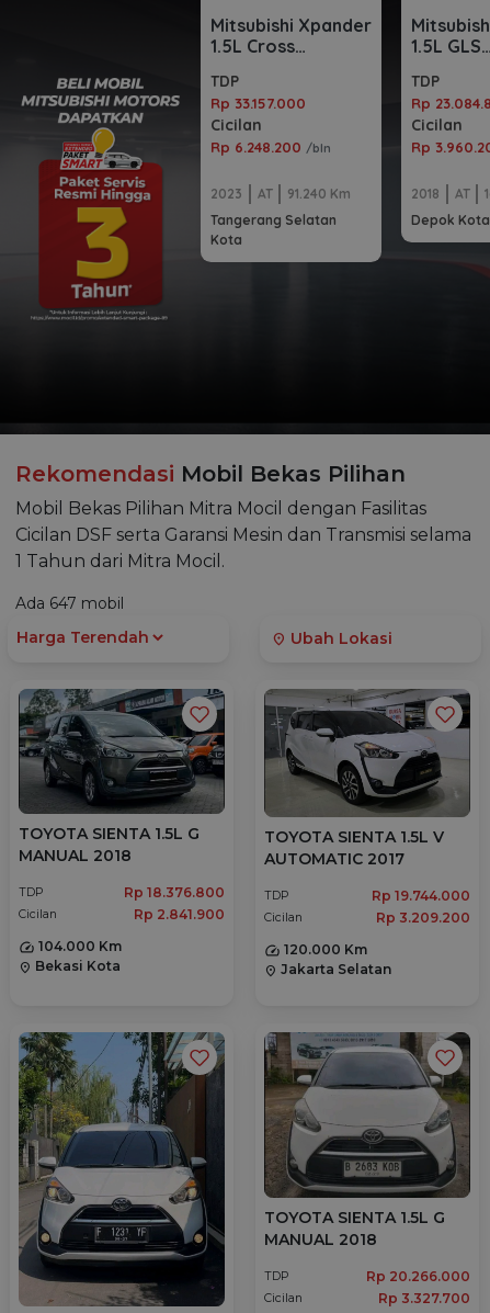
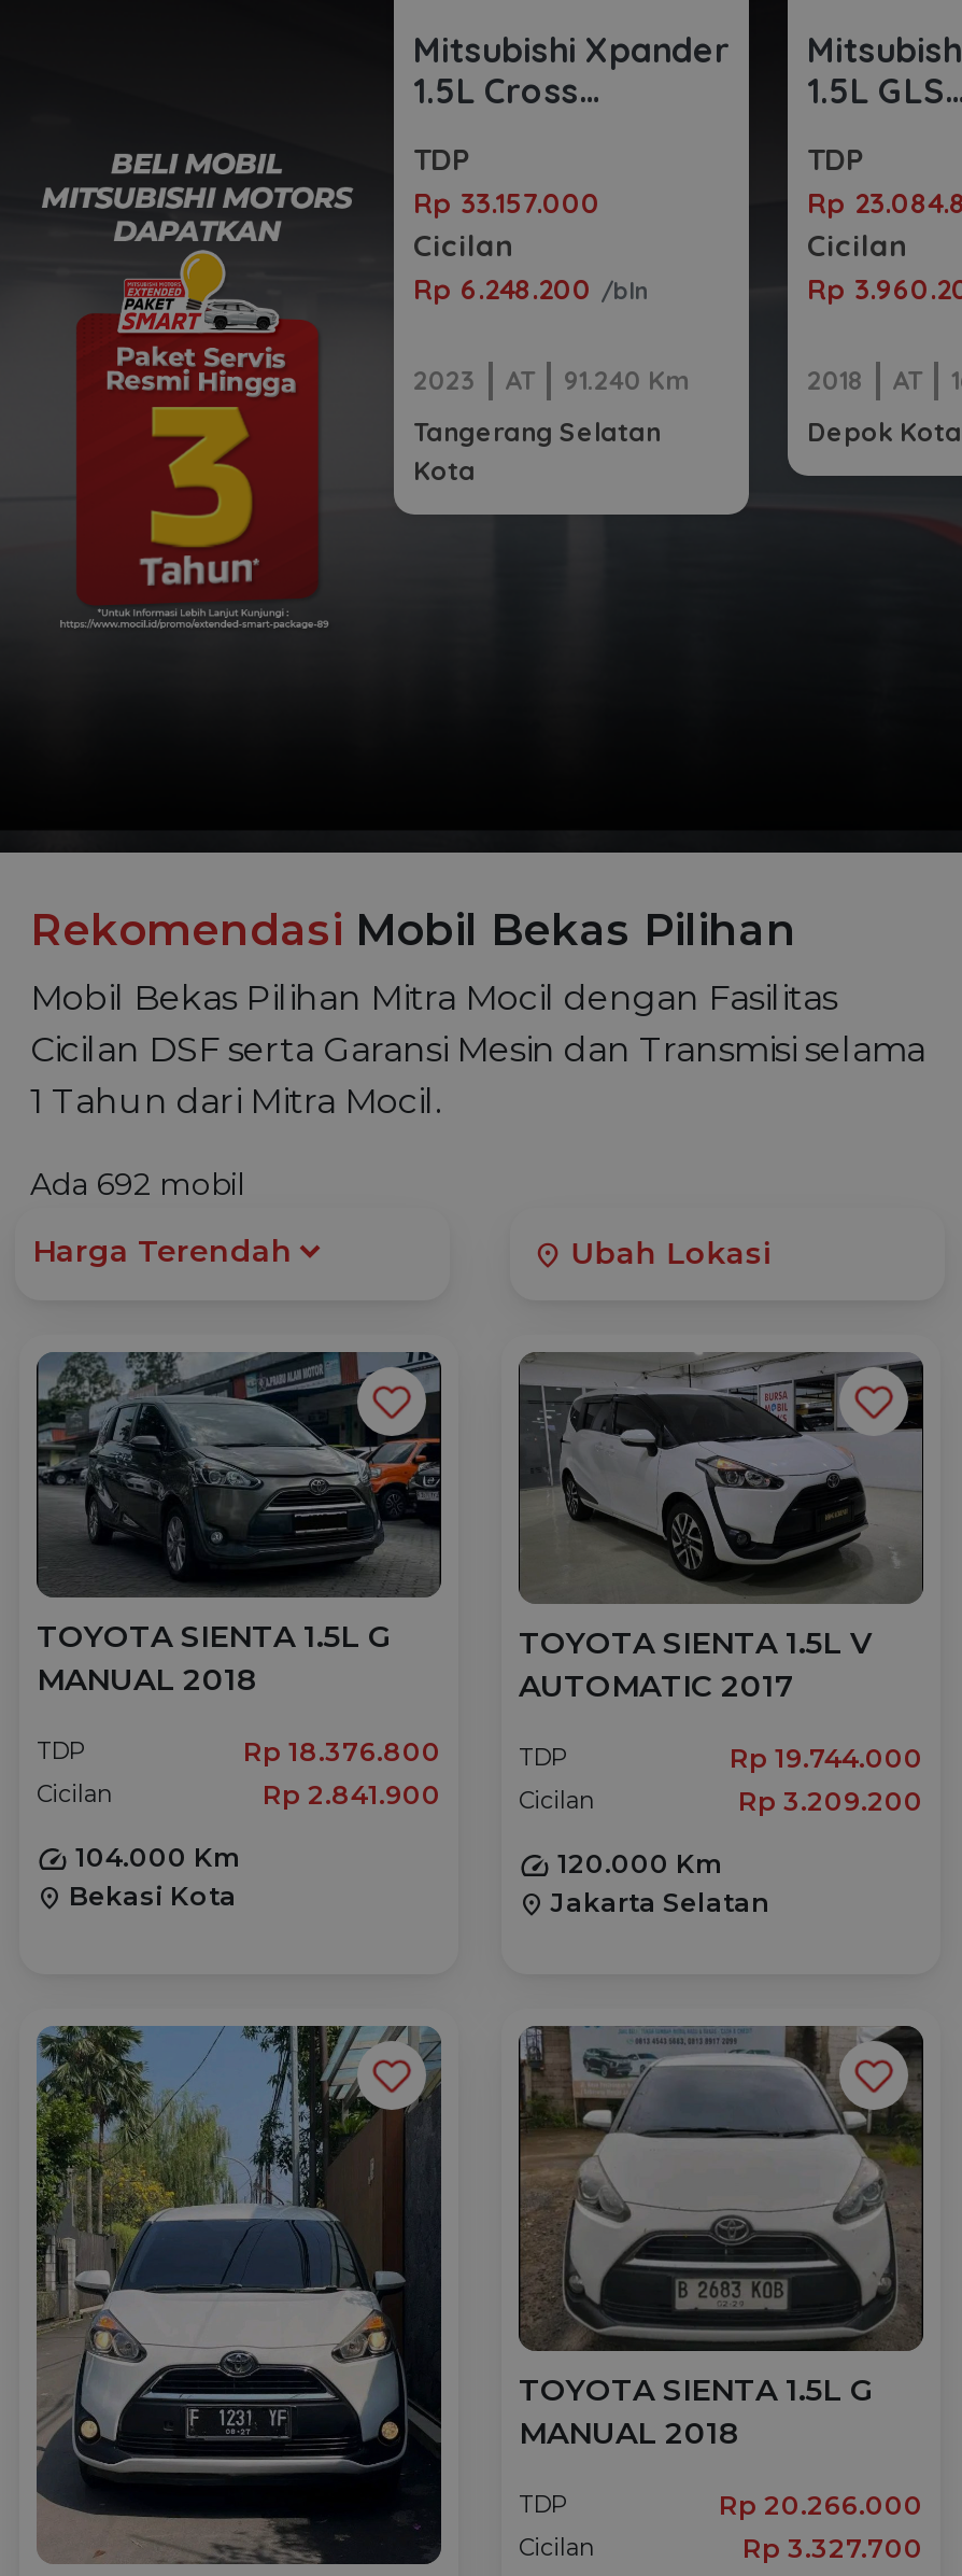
- Ada 647 mobil
+ Ada 692 mobil
